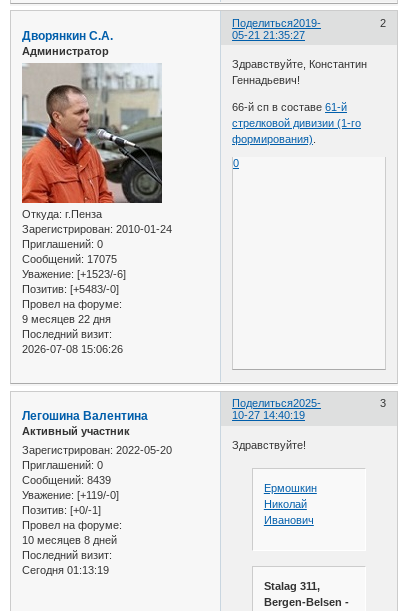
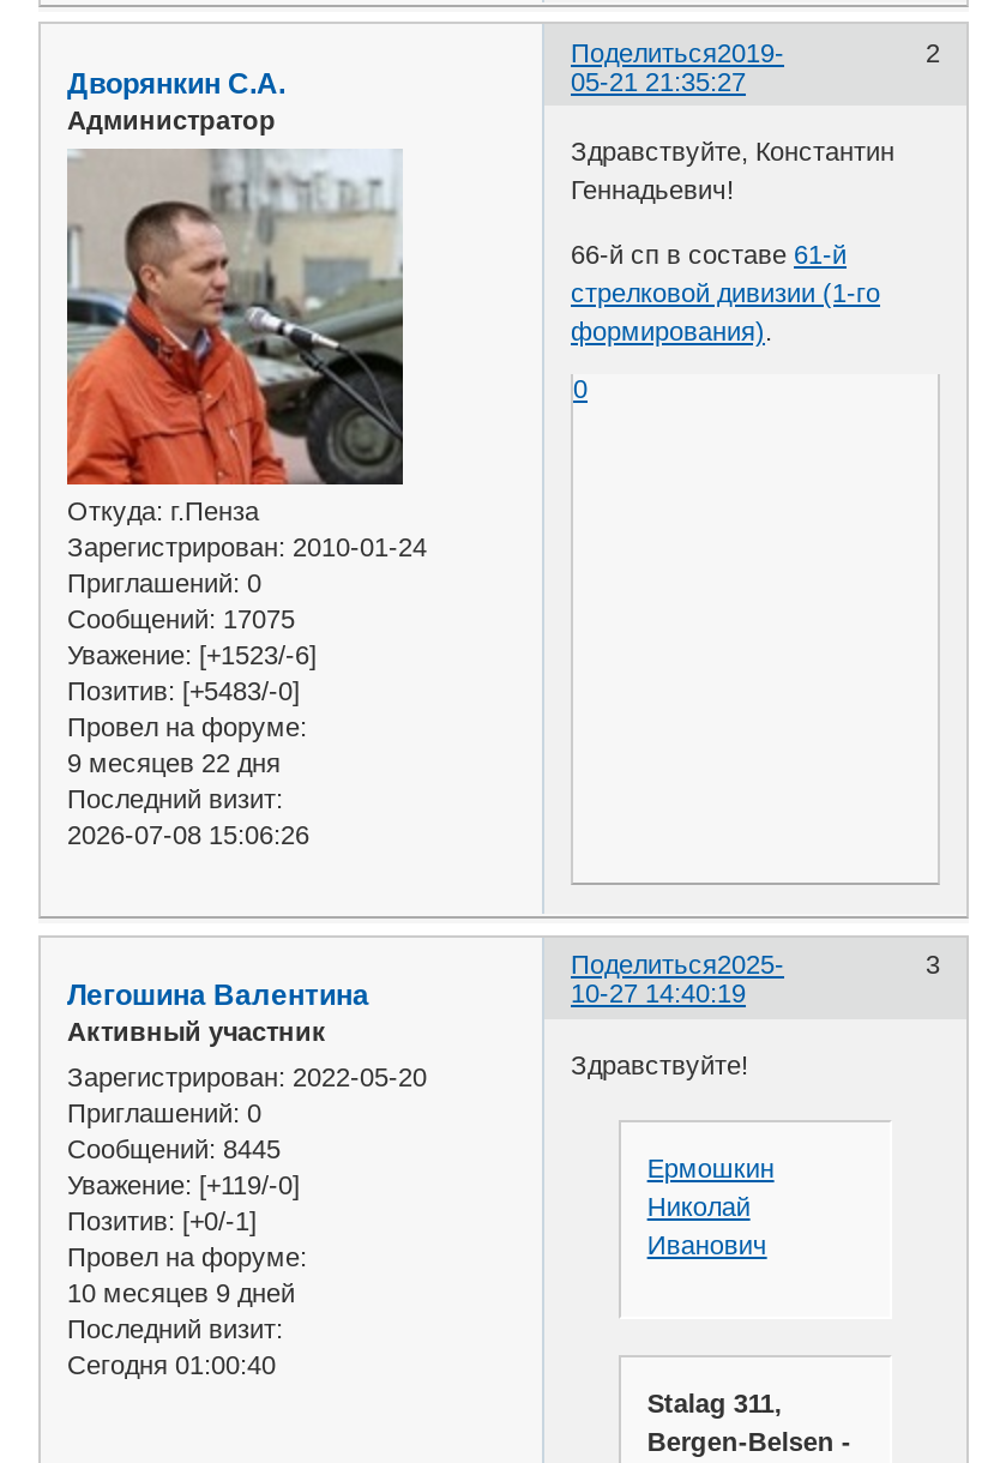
- Сообщений: 8439
+ Сообщений: 8445

- 10 месяцев 8 дней
+ 10 месяцев 9 дней

- Сегодня 01:13:19
+ Сегодня 01:00:40
